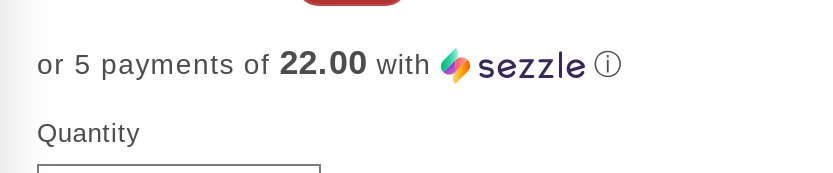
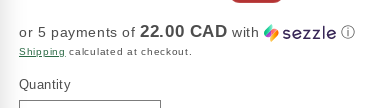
- or 5 payments of 22.00 with
+ or 5 payments of 22.00 CAD with

+ Shipping calculated at checkout.
